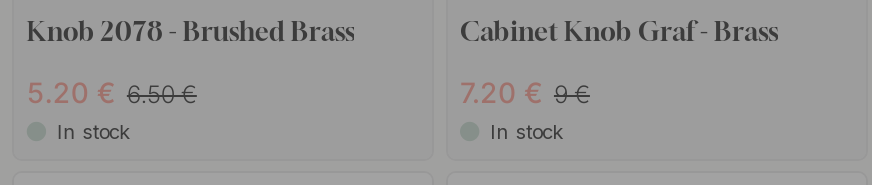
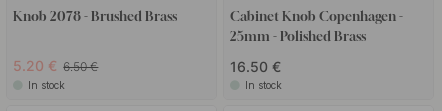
- Cabinet Knob Graf - Brass
+ Cabinet Knob Copenhagen -
+ 25mm - Polished Brass

- 7.20 € 9 €
+ 16.50 €
